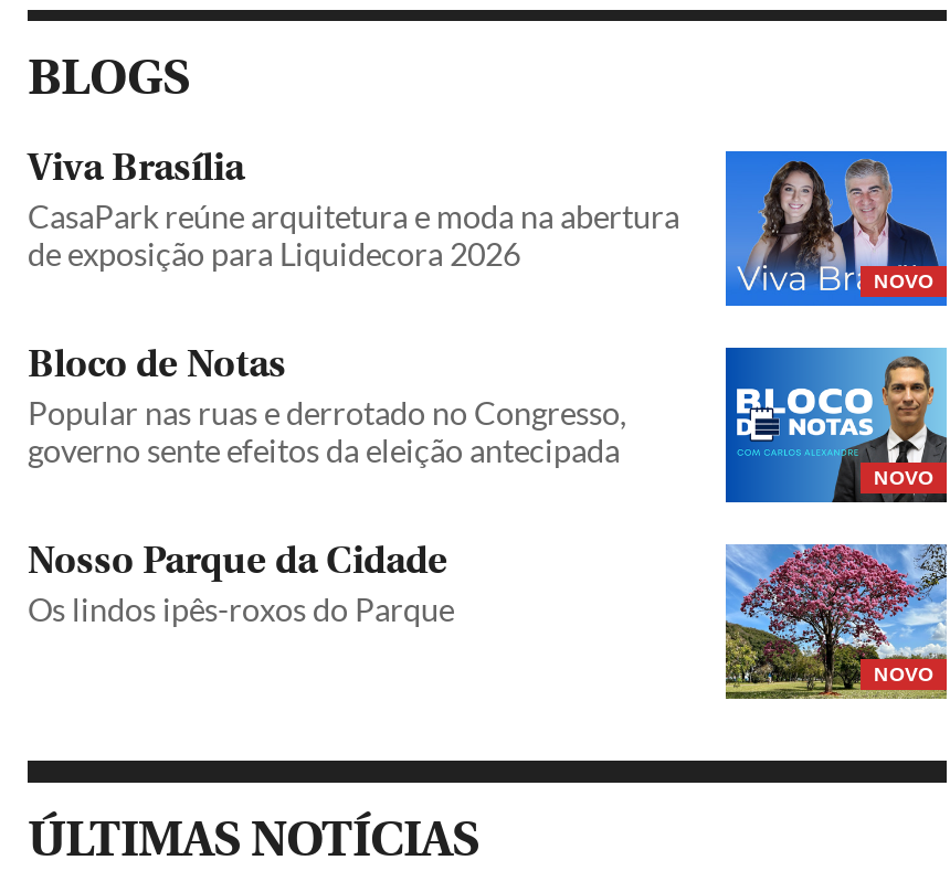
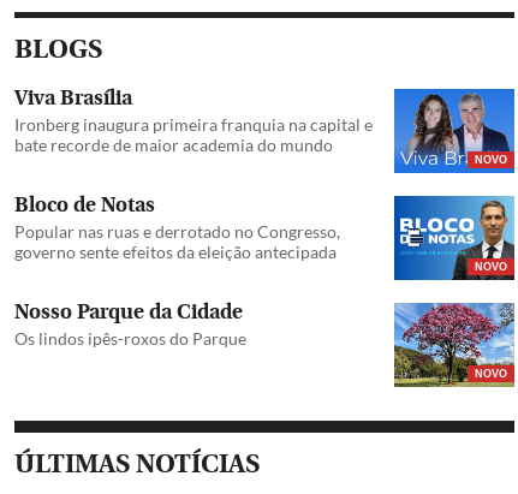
- CasaPark reúne arquitetura e moda na abertura
- de exposição para Liquidecora 2026
+ Ironberg inaugura primeira franquia na capital e
+ bate recorde de maior academia do mundo
